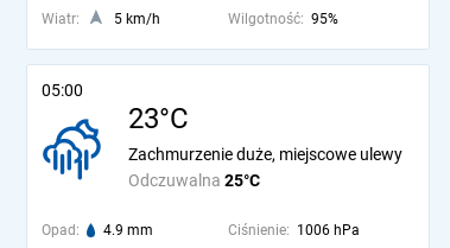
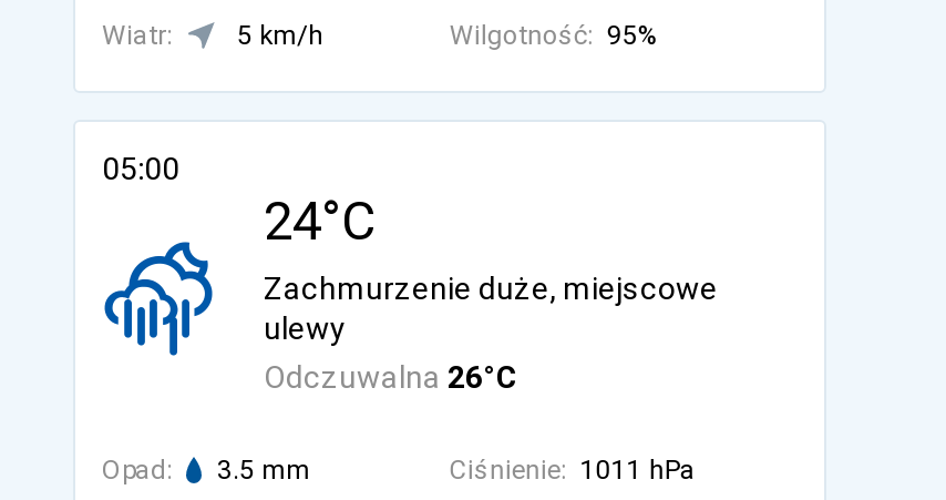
- [image]
- 23°C
+ [image]
+ 24°C

- Odczuwalna 25°C
+ Odczuwalna 26°C

- Opad: 4.9 mm
+ Opad: 3.5 mm

- Ciśnienie: 1006 hPa
+ Ciśnienie: 1011 hPa
